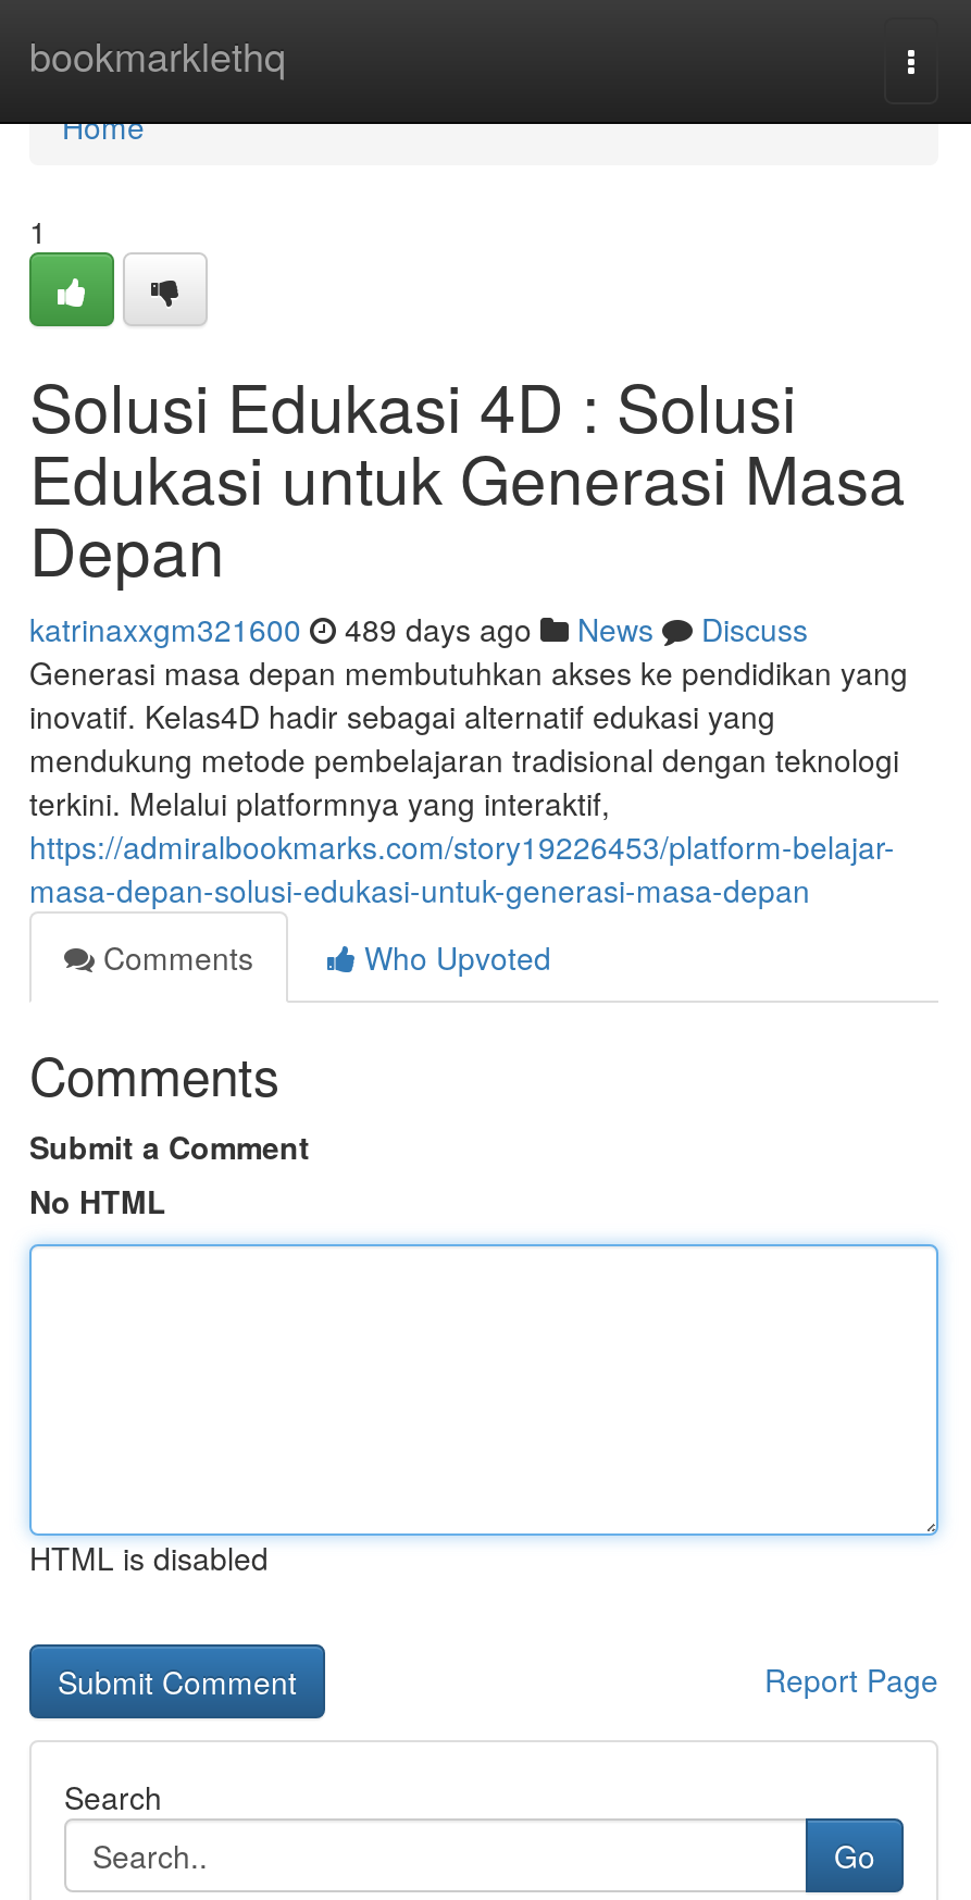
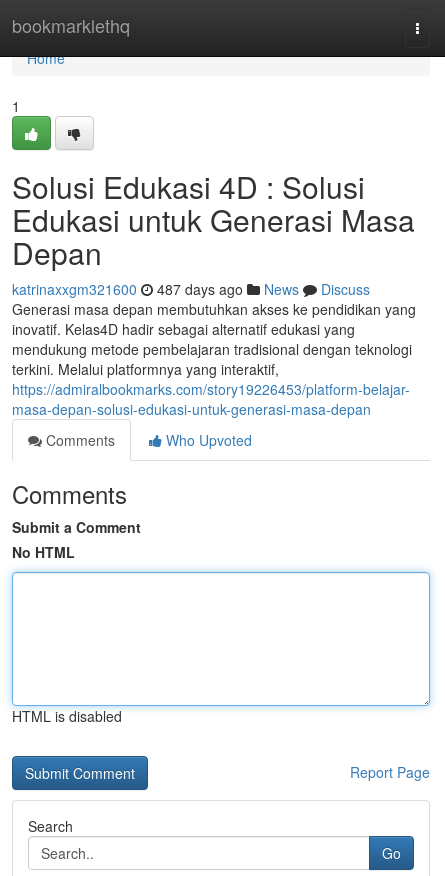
- katrinaxxgm321600 489 days ago News Discuss
+ katrinaxxgm321600 487 days ago News Discuss
